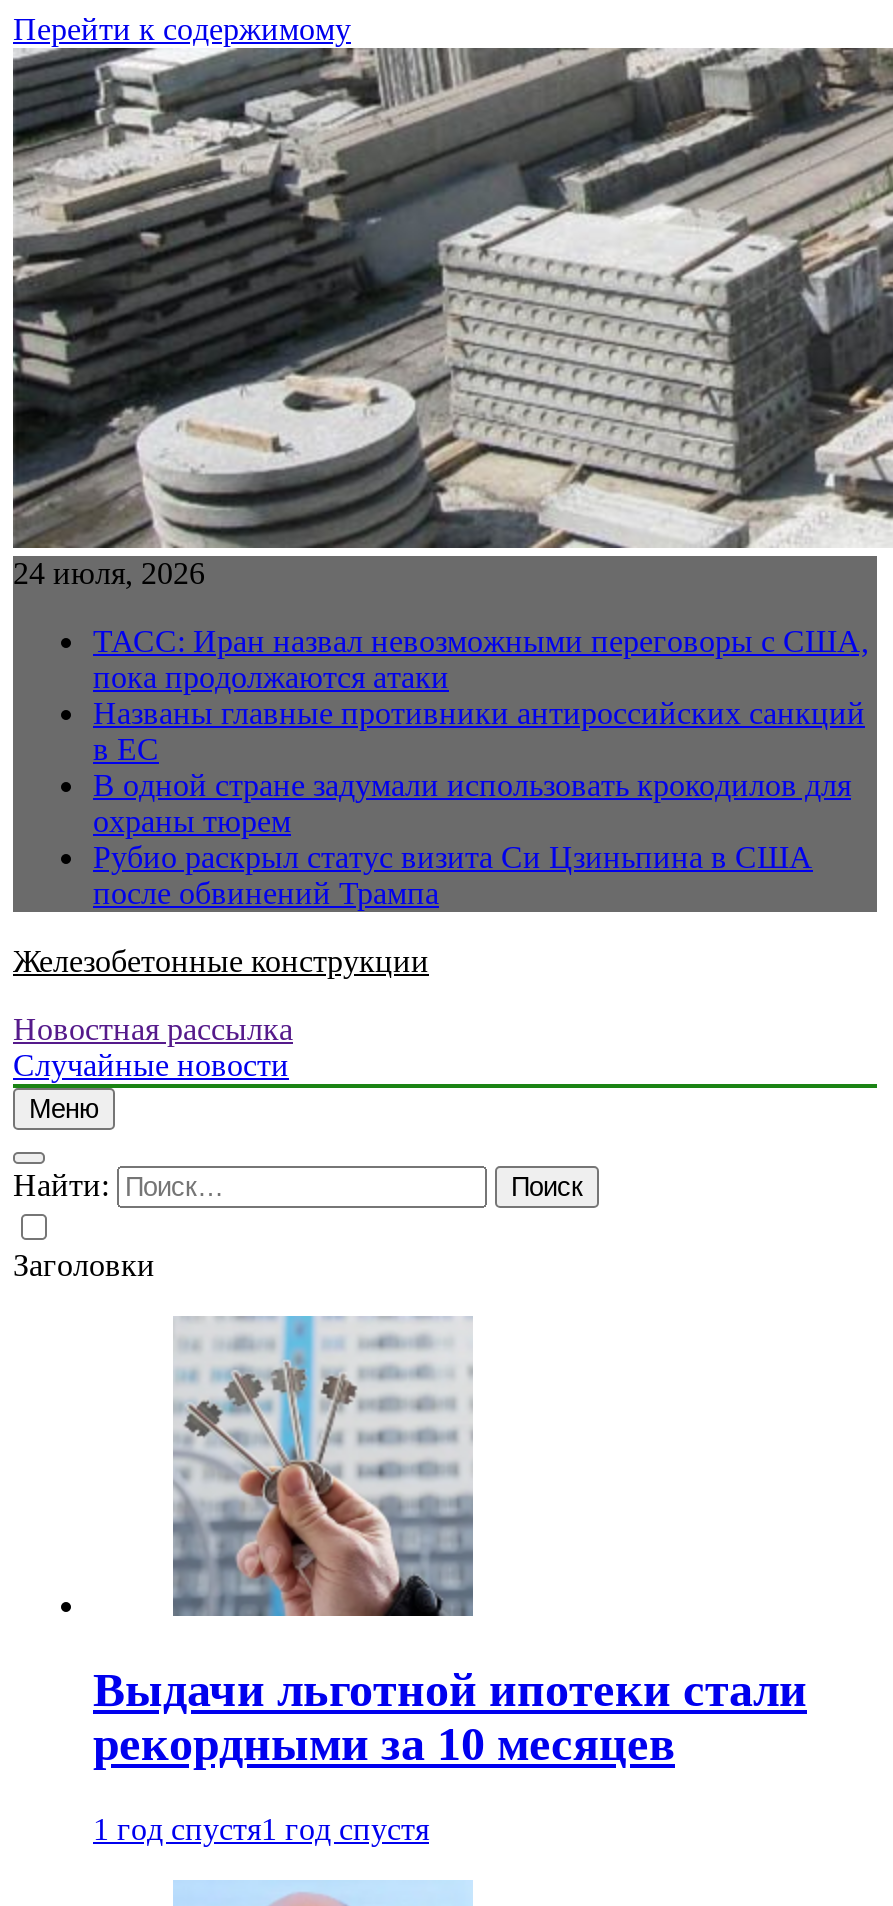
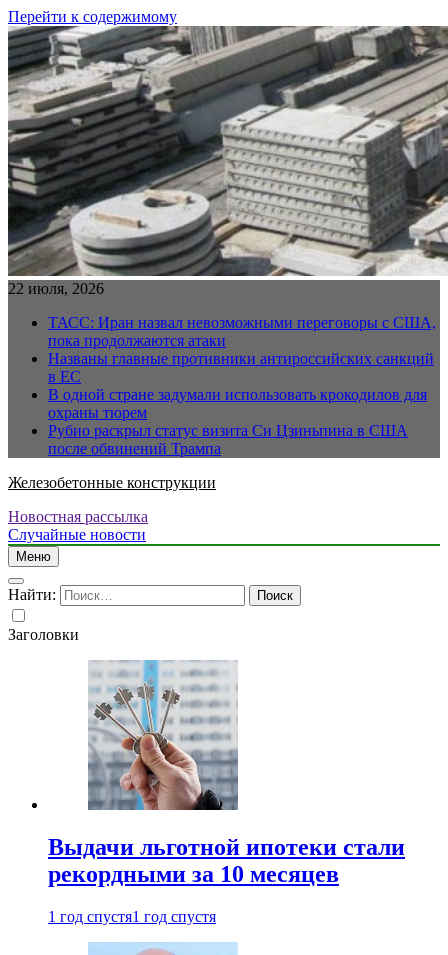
- 24 июля, 2026
+ 22 июля, 2026
